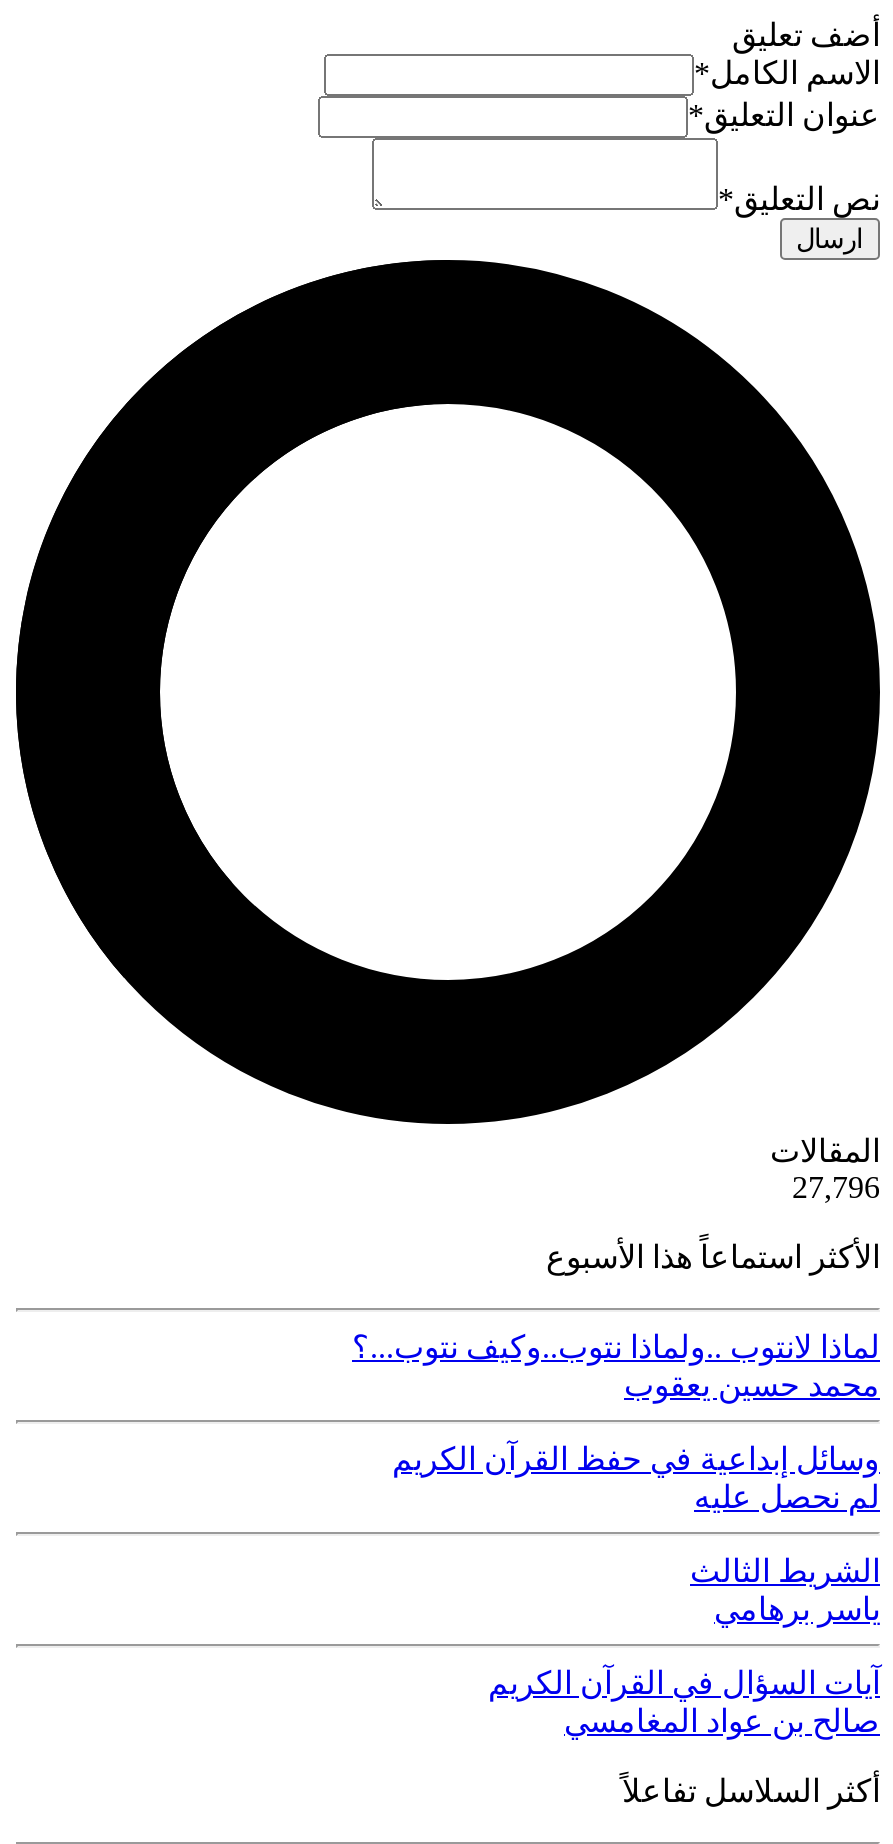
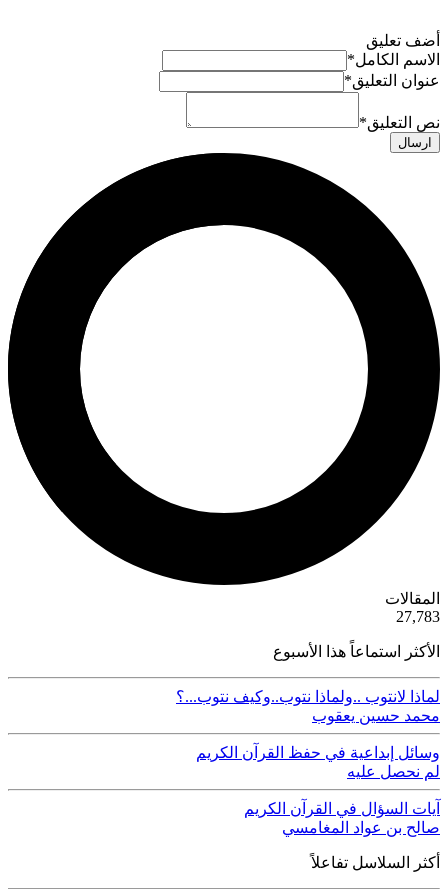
- 27,796
+ 27,783

- الشريط الثالث
- ياسر برهامي
